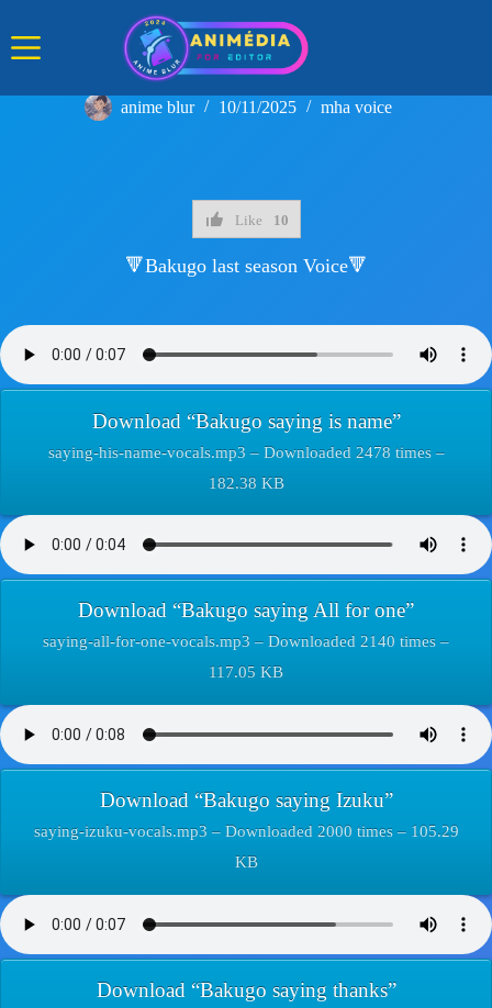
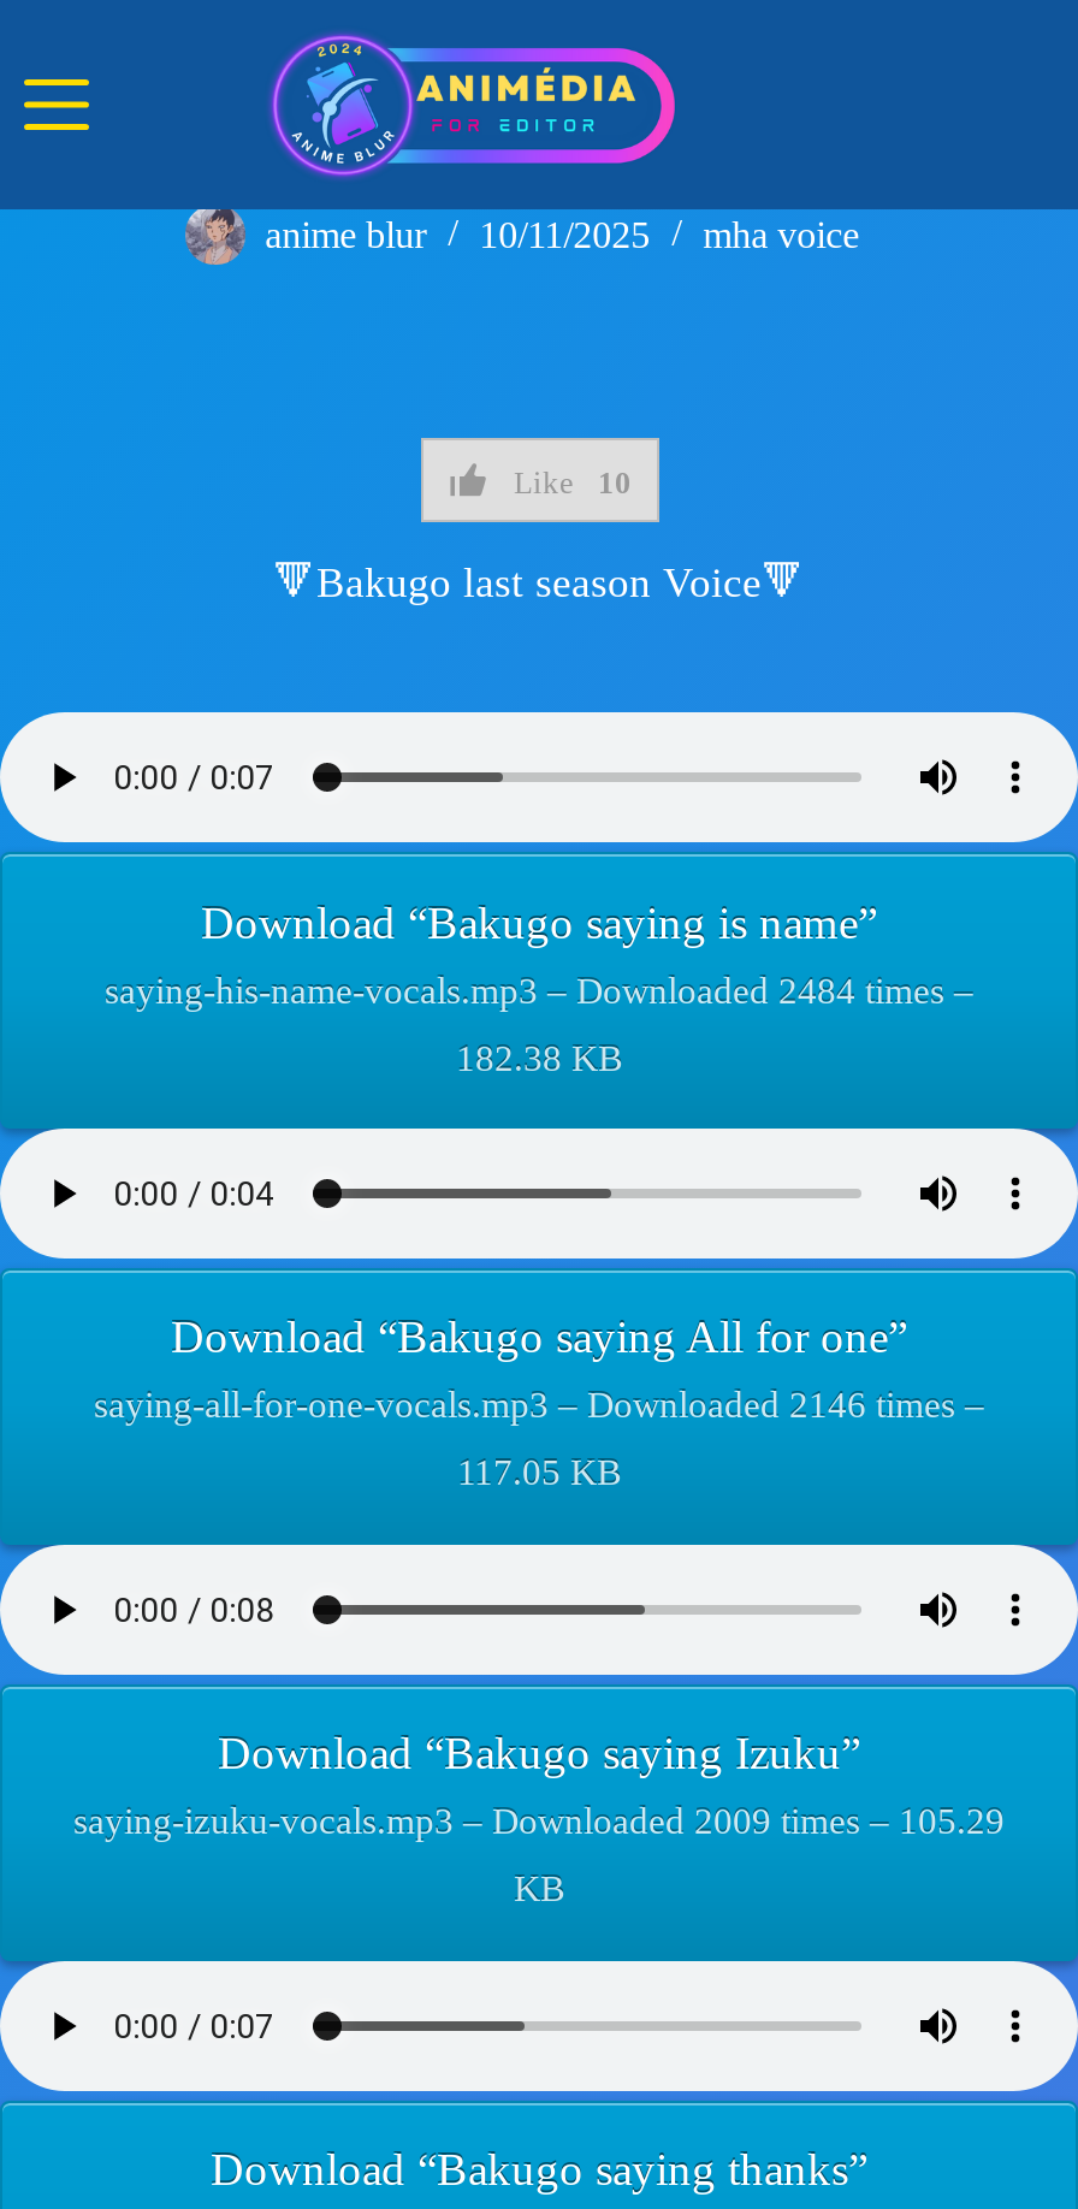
- saying-his-name-vocals.mp3 – Downloaded 2478 times –
+ saying-his-name-vocals.mp3 – Downloaded 2484 times –

- saying-all-for-one-vocals.mp3 – Downloaded 2140 times –
+ saying-all-for-one-vocals.mp3 – Downloaded 2146 times –

- saying-izuku-vocals.mp3 – Downloaded 2000 times – 105.29
+ saying-izuku-vocals.mp3 – Downloaded 2009 times – 105.29
